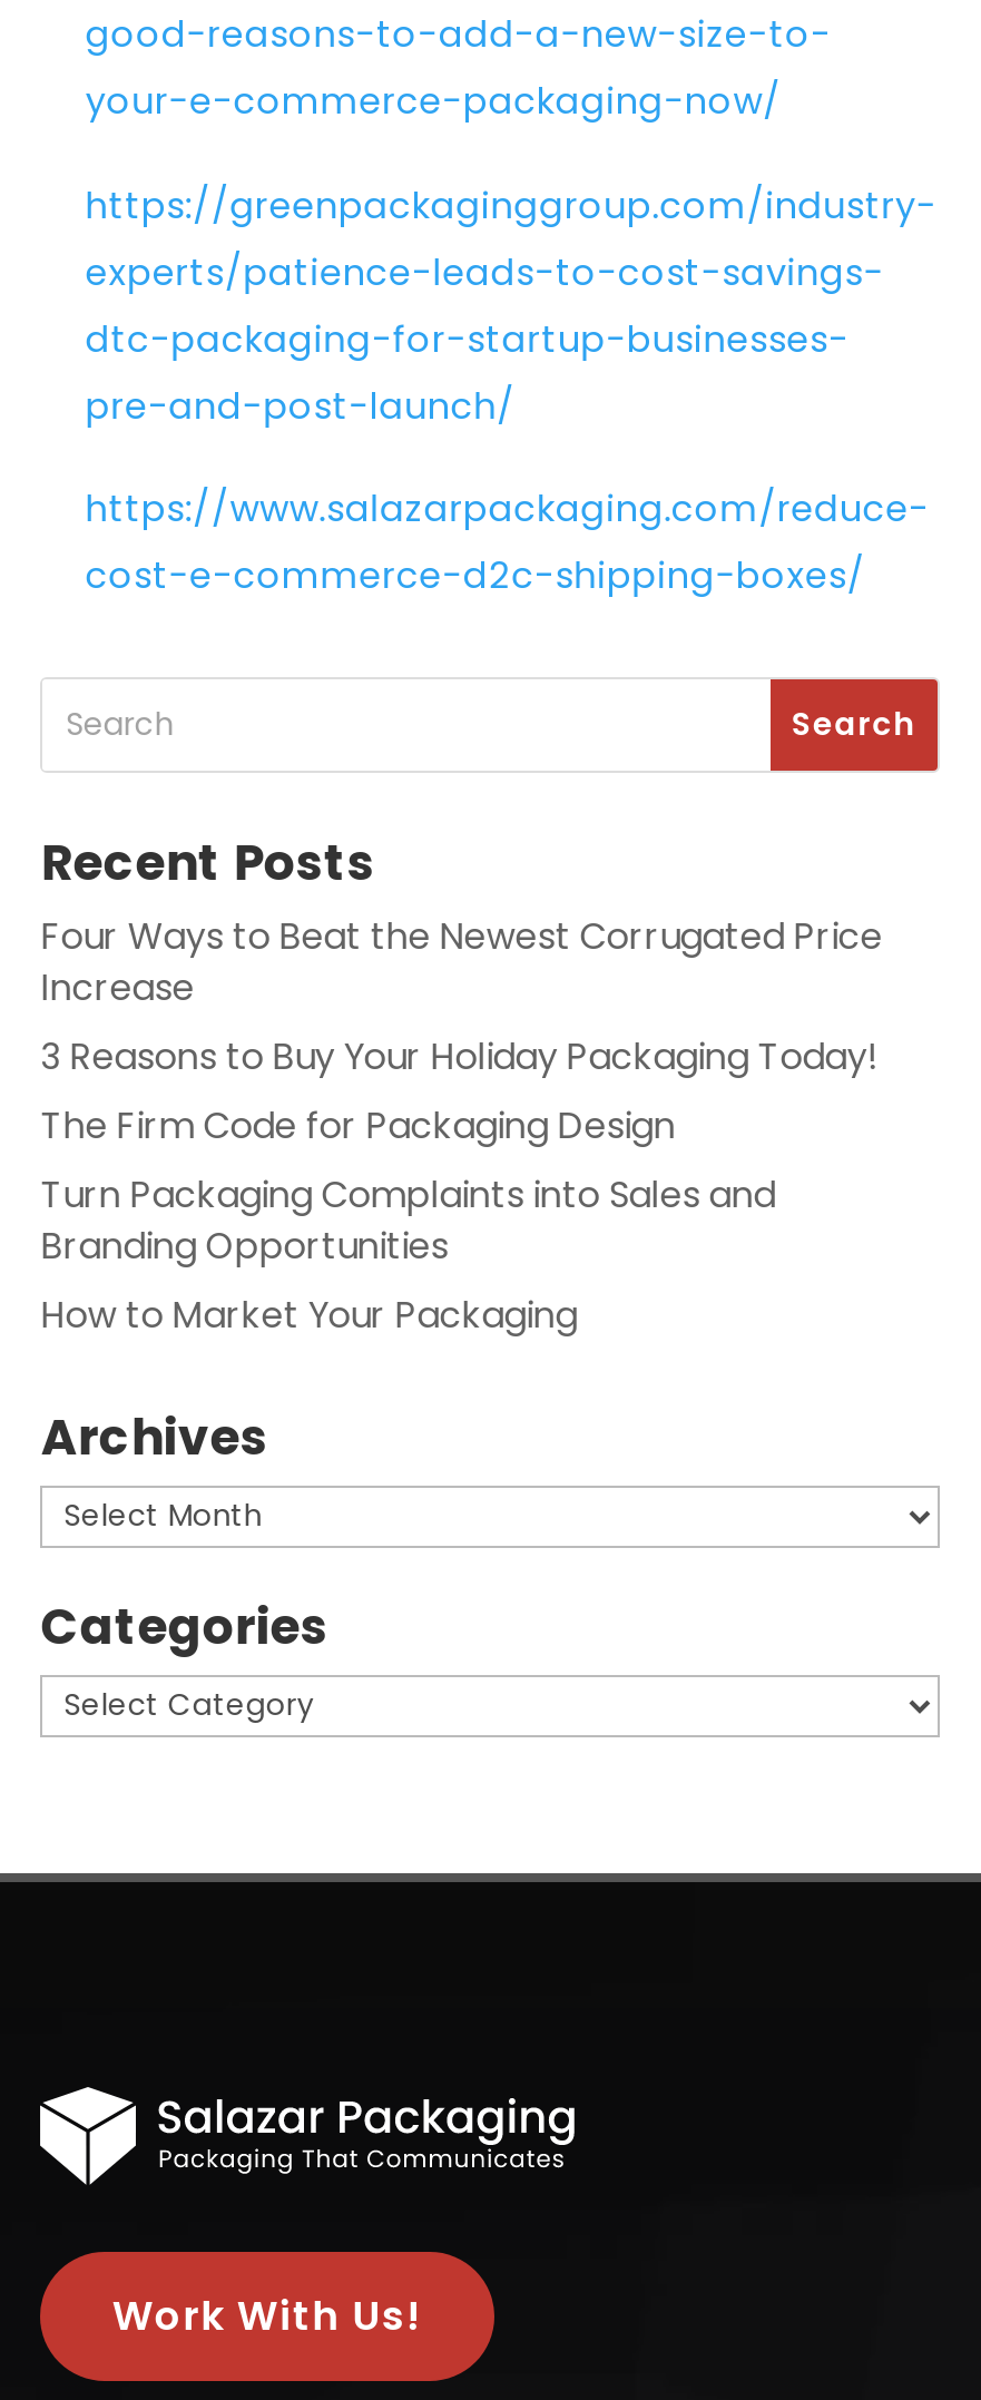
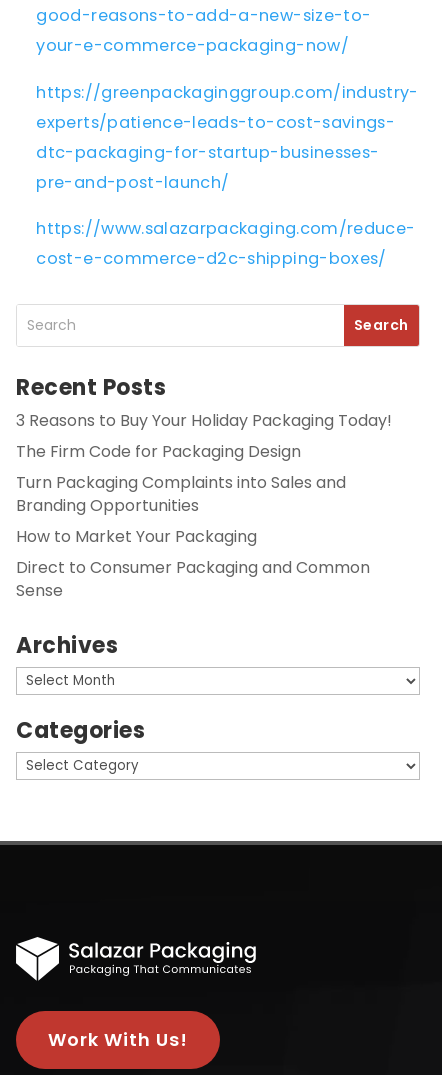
- Four Ways to Beat the Newest Corrugated Price
- Increase

moved up: 3 Reasons to Buy Your Holiday Packaging Today! | The Firm Code for Packaging Design | Turn Packaging Complaints into Sales and | Branding Opportunities | How to Market Your Packaging

+ Direct to Consumer Packaging and Common
+ Sense
